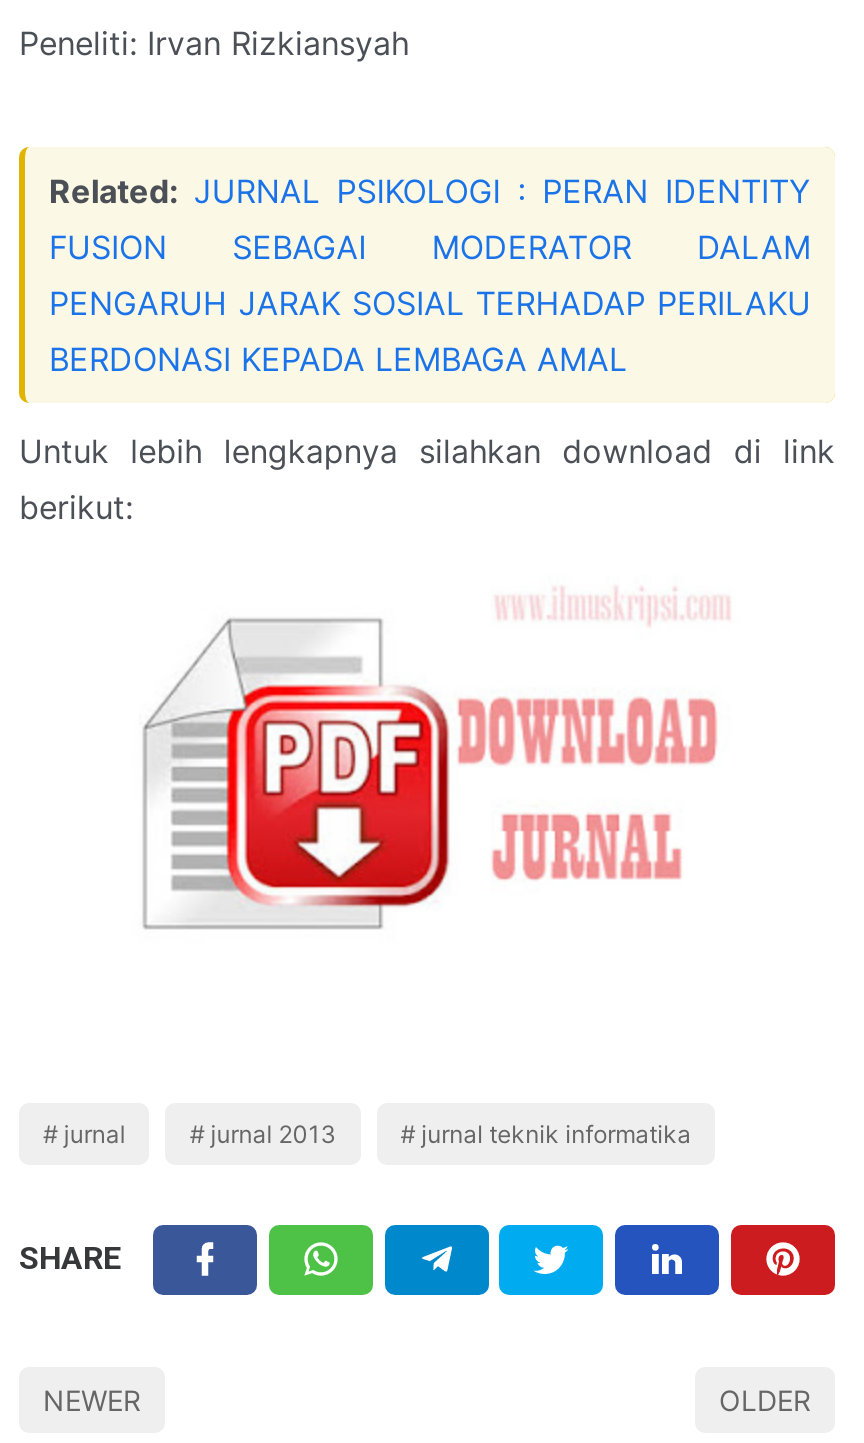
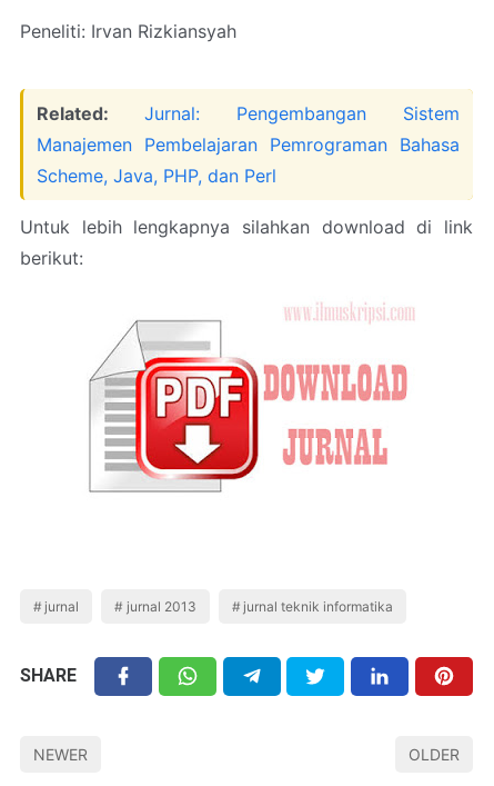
- Related: JURNAL PSIKOLOGI : PERAN IDENTITY
- FUSION SEBAGAI MODERATOR DALAM
- PENGARUH JARAK SOSIAL TERHADAP PERILAKU
- BERDONASI KEPADA LEMBAGA AMAL
+ Related: Jurnal: Pengembangan Sistem
+ Manajemen Pembelajaran Pemrograman Bahasa
+ Scheme, Java, PHP, dan Perl
